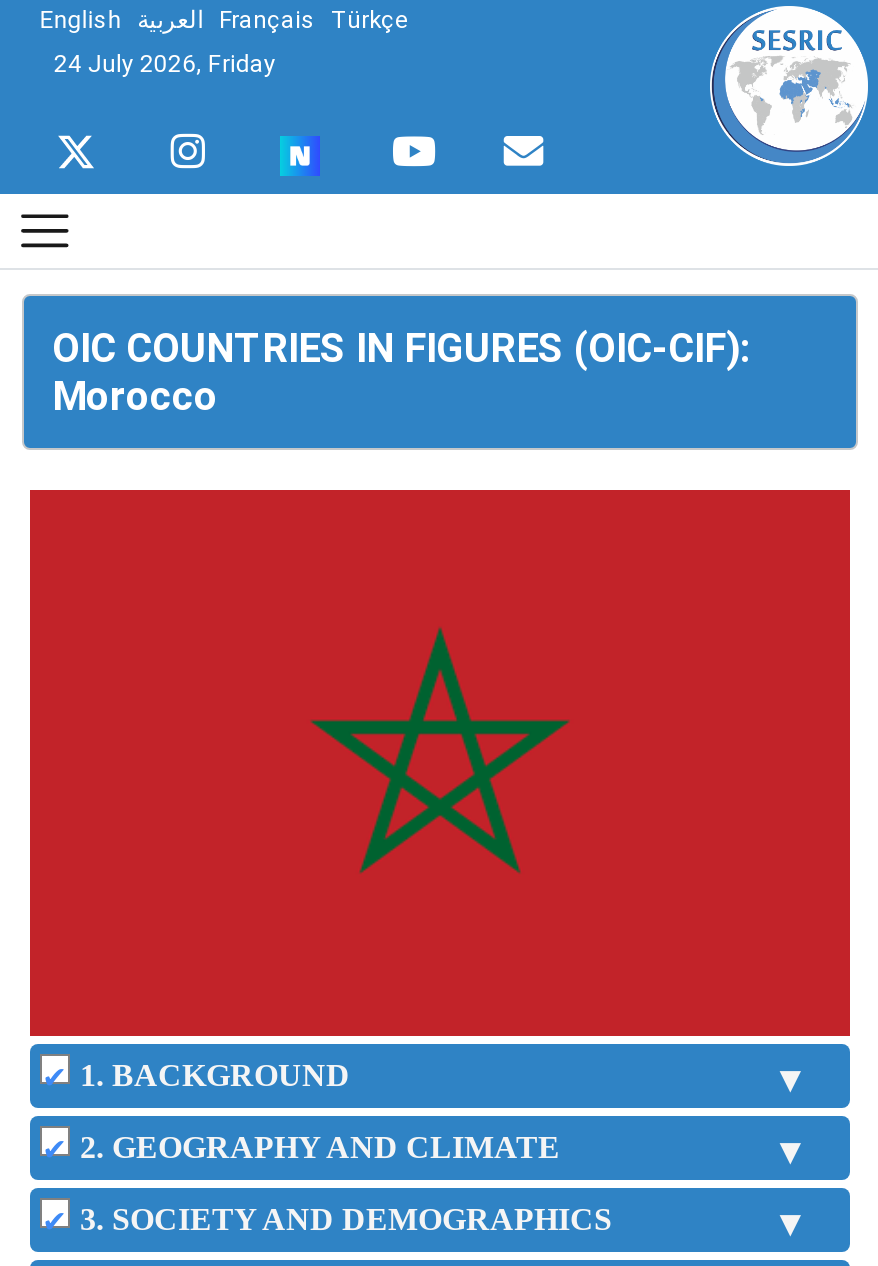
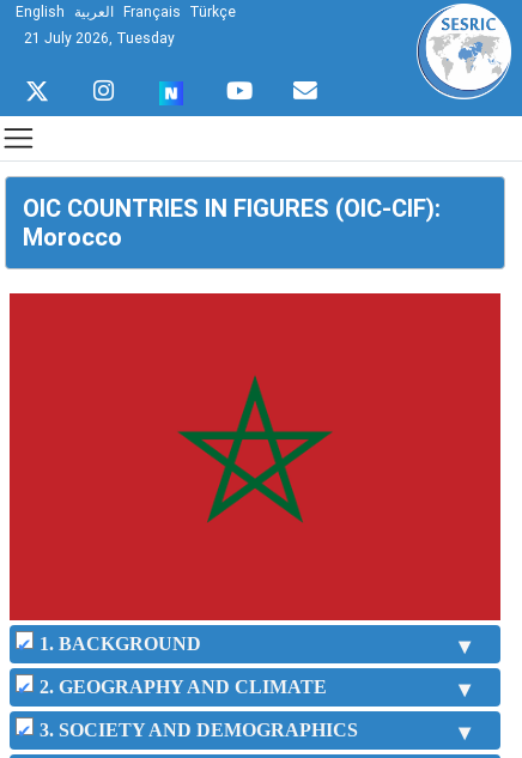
- 24 July 2026, Friday
+ 21 July 2026, Tuesday
